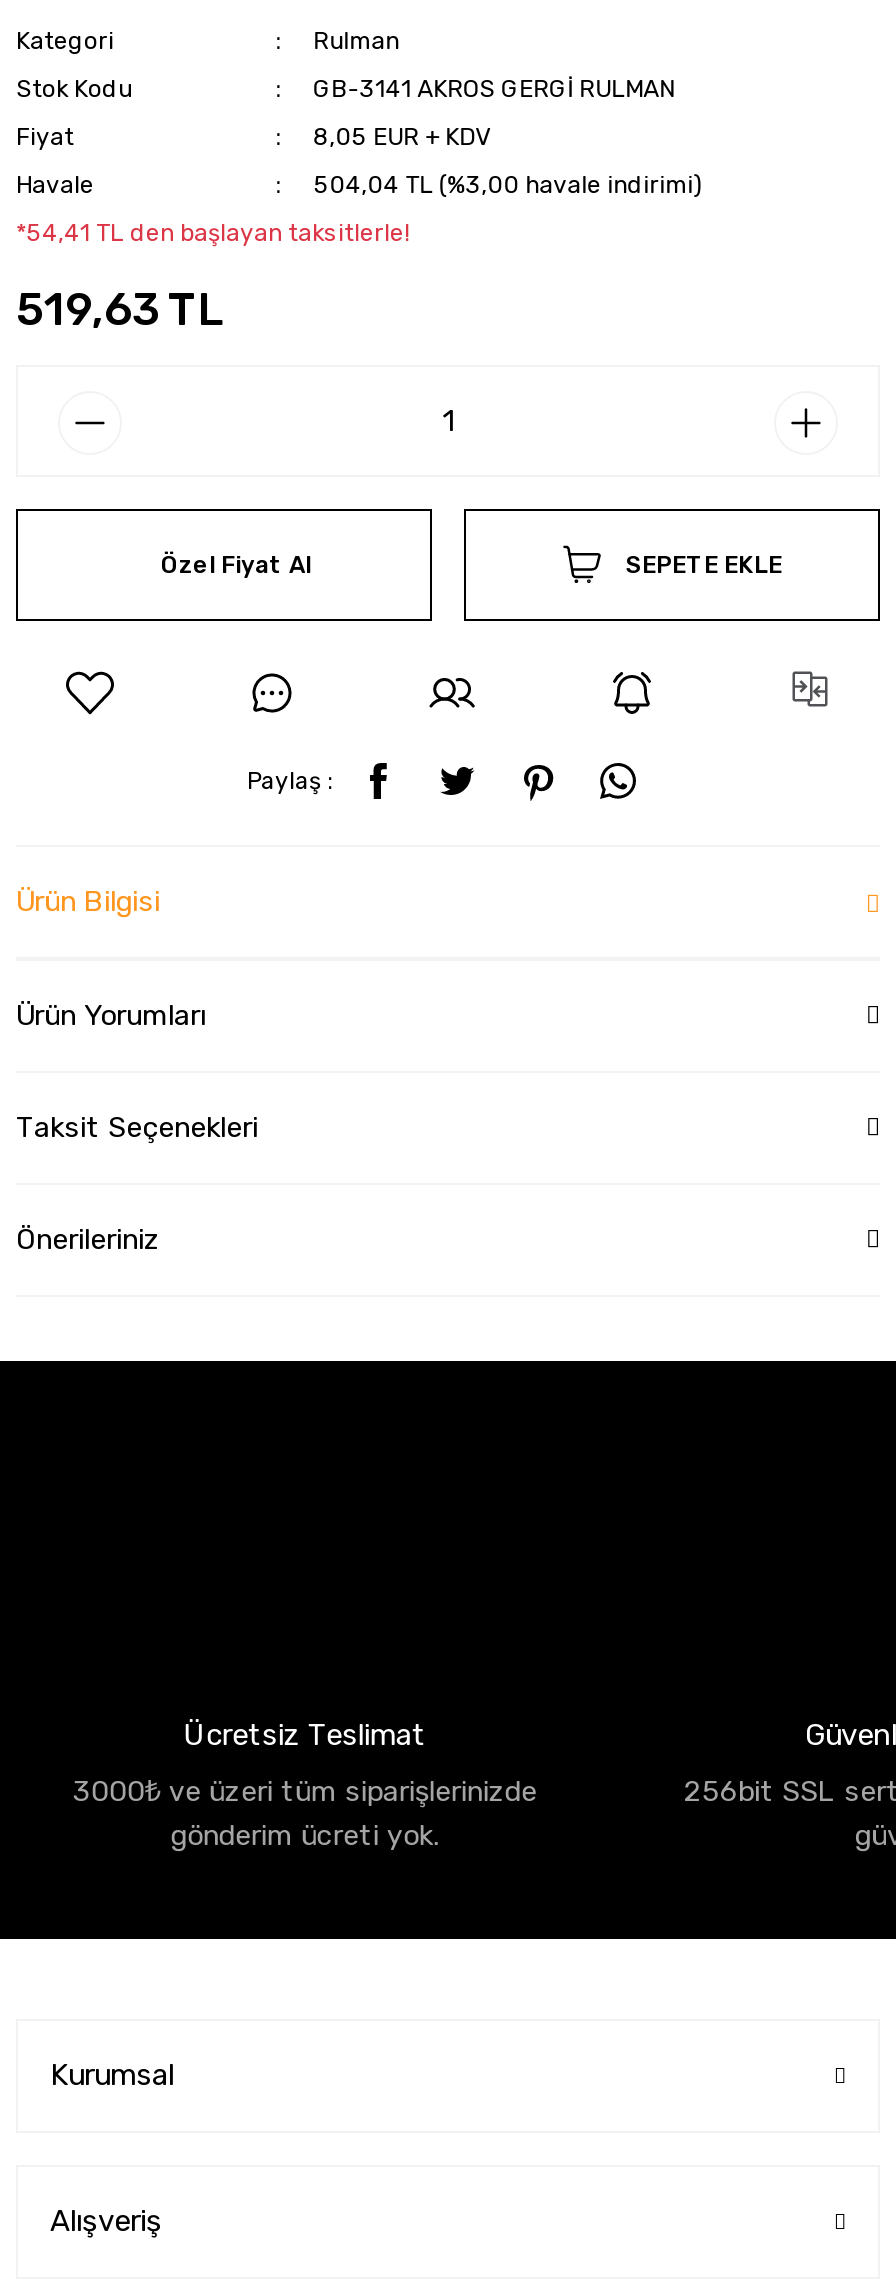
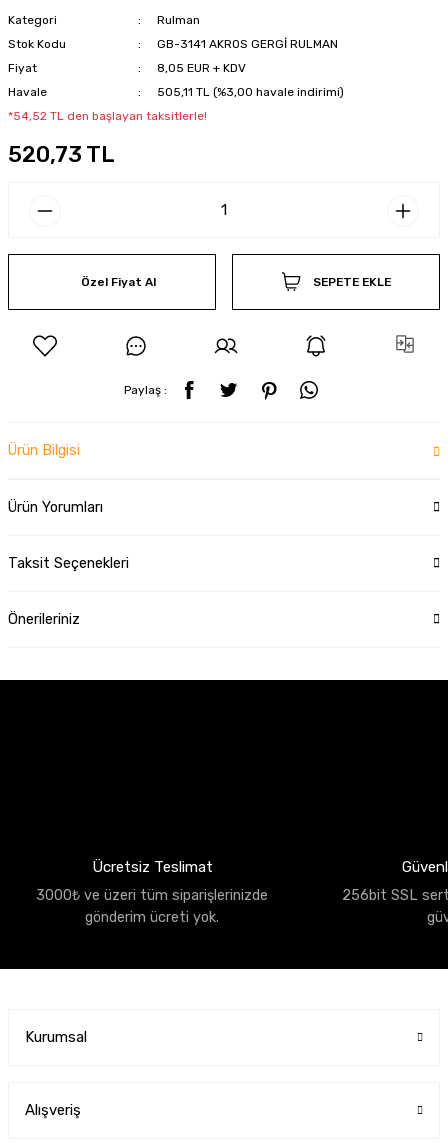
- 504,04 TL (%3,00 havale indirimi)
+ 505,11 TL (%3,00 havale indirimi)

- *54,41 TL den başlayan taksitlerle!
+ *54,52 TL den başlayan taksitlerle!

- 519,63 TL
+ 520,73 TL
